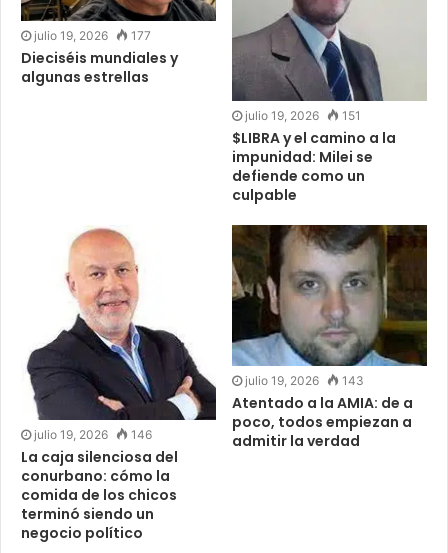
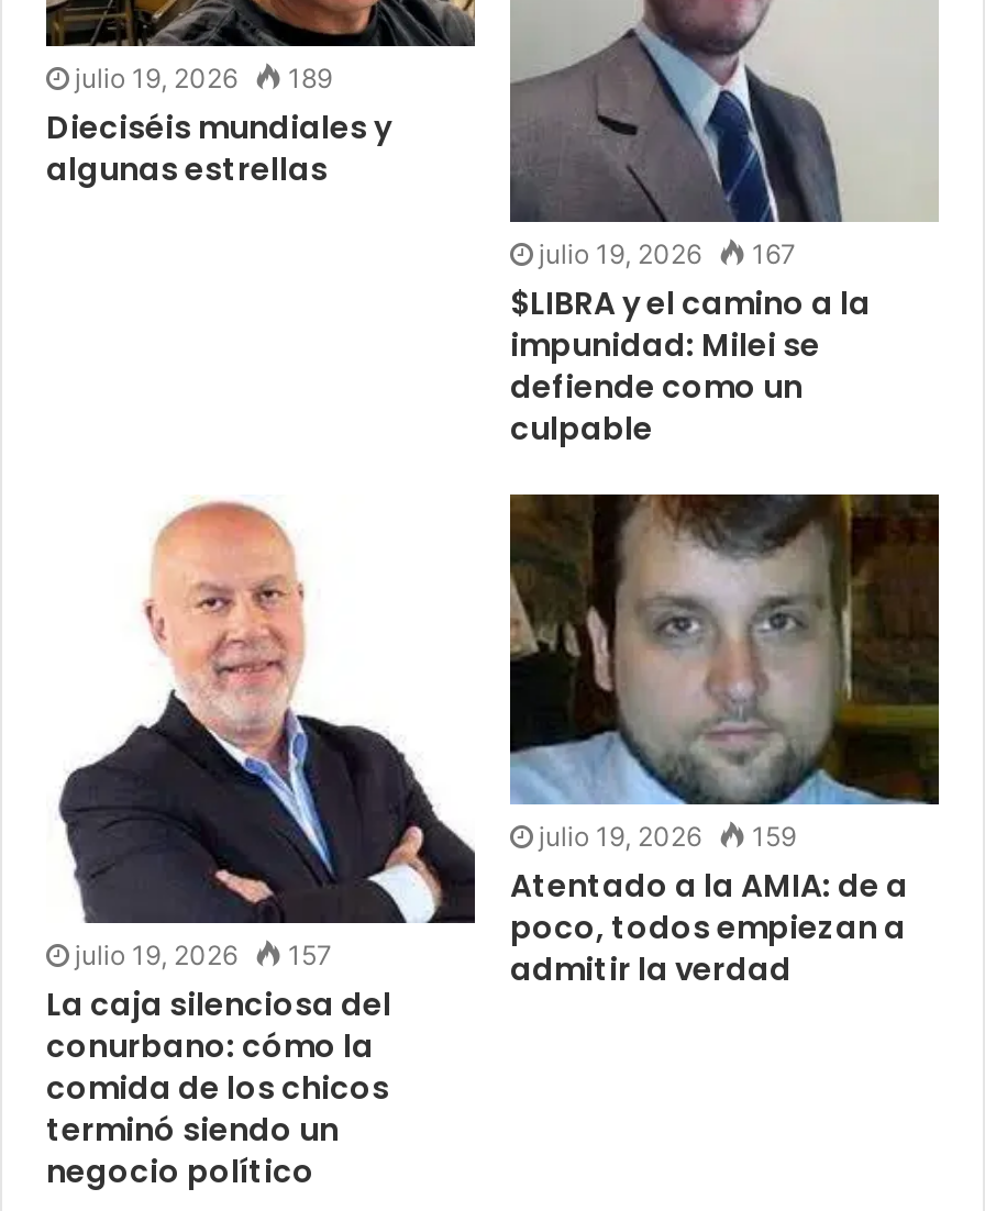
- julio 19, 2026 177
+ julio 19, 2026 189

- julio 19, 2026 151
+ julio 19, 2026 167

- julio 19, 2026 143
+ julio 19, 2026 159

- julio 19, 2026 146
+ julio 19, 2026 157
